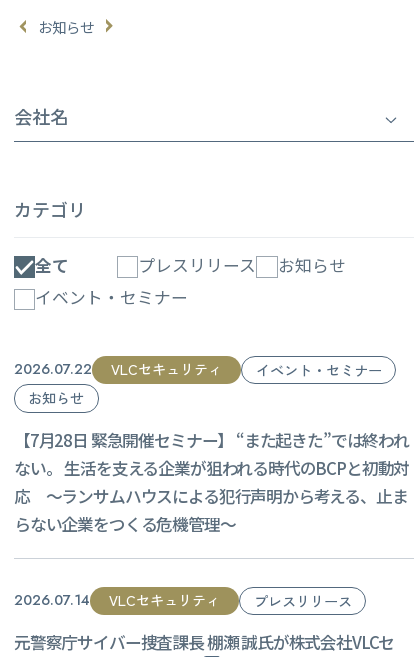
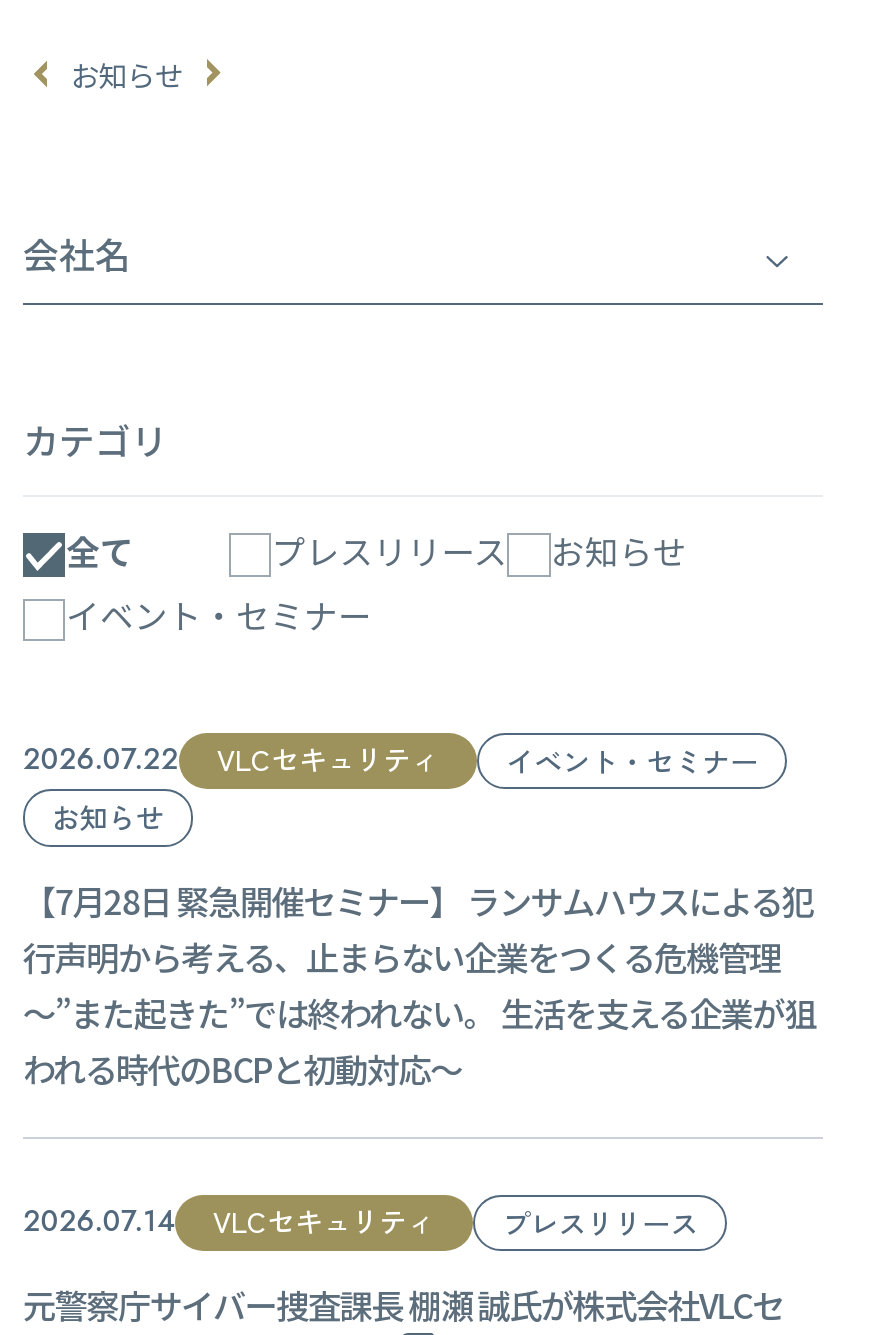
- 【7月28日 緊急開催セミナー】 “また起きた”では終われ
- ない。 生活を支える企業が狙われる時代のBCPと初動対
- 応 ～ランサムハウスによる犯行声明から考える、止ま
- らない企業をつくる危機管理～
+ 【7月28日 緊急開催セミナー】 ランサムハウスによる犯
+ 行声明から考える、止まらない企業をつくる危機管理
+ ～”また起きた”では終われない。 生活を支える企業が狙
+ われる時代のBCPと初動対応～
